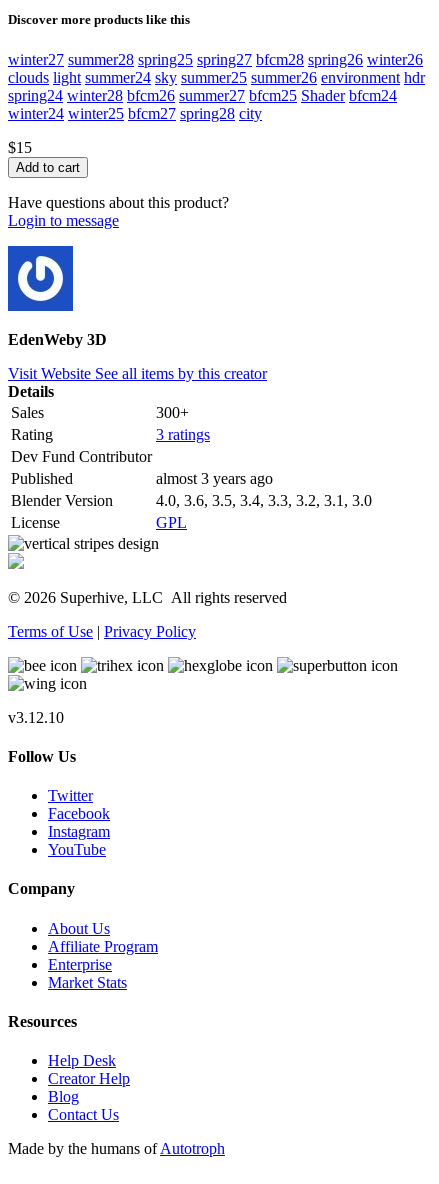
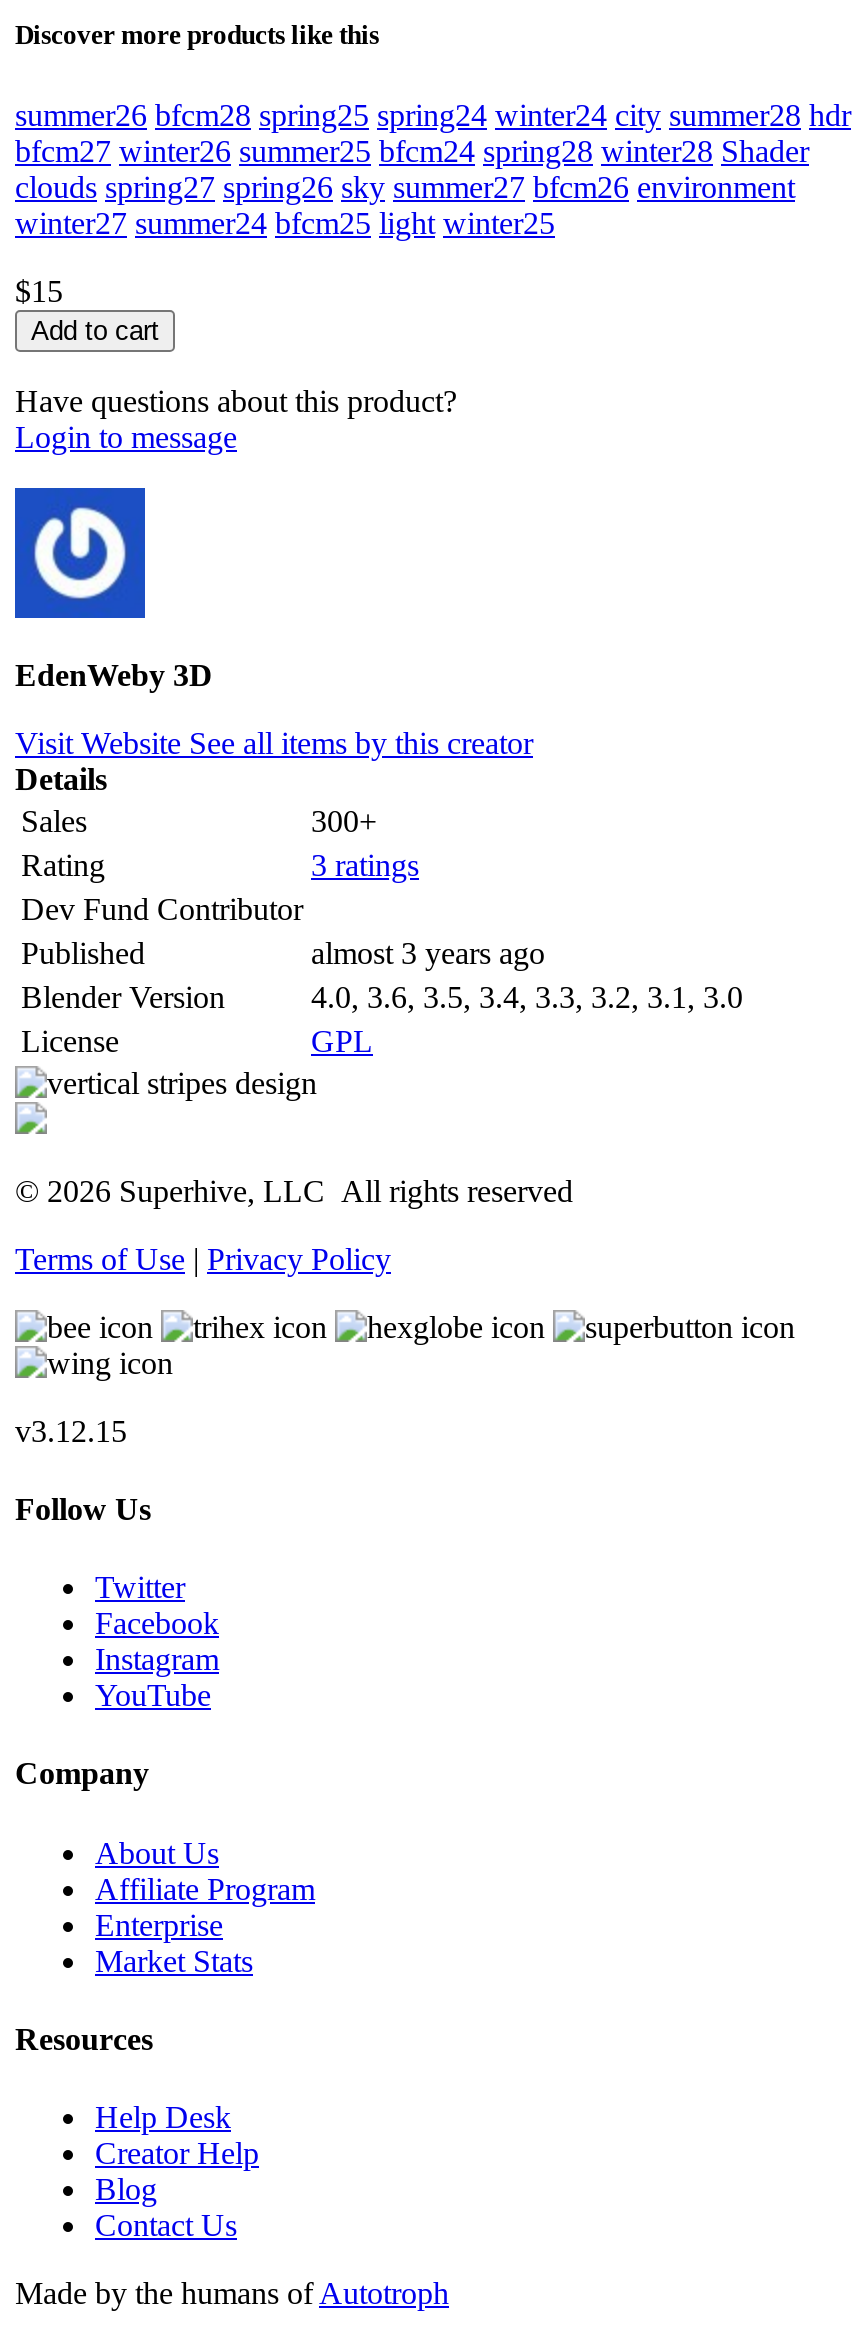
- winter27 summer28 spring25 spring27 bfcm28 spring26 winter26
- clouds light summer24 sky summer25 summer26 environment hdr
- spring24 winter28 bfcm26 summer27 bfcm25 Shader bfcm24
- winter24 winter25 bfcm27 spring28 city
+ summer26 bfcm28 spring25 spring24 winter24 city summer28 hdr
+ bfcm27 winter26 summer25 bfcm24 spring28 winter28 Shader
+ clouds spring27 spring26 sky summer27 bfcm26 environment
+ winter27 summer24 bfcm25 light winter25

- v3.12.10
+ v3.12.15
